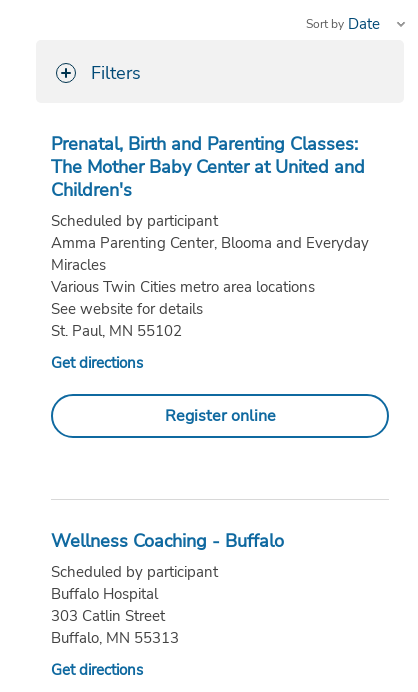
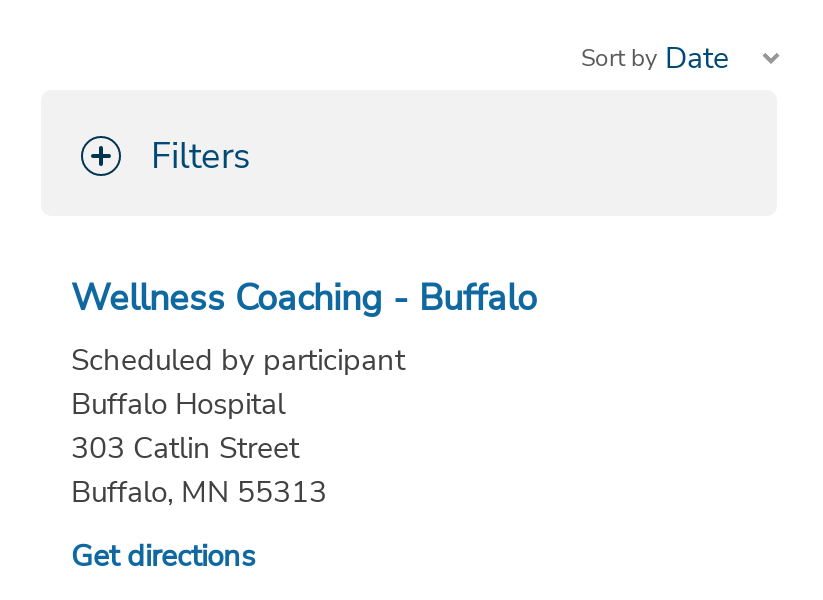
- Prenatal, Birth and Parenting Classes:
- The Mother Baby Center at United and
- Children's
- Scheduled by participant
- Amma Parenting Center, Blooma and Everyday
- Miracles
- Various Twin Cities metro area locations
- See website for details
- St. Paul, MN 55102
- Get directions
- Register online
